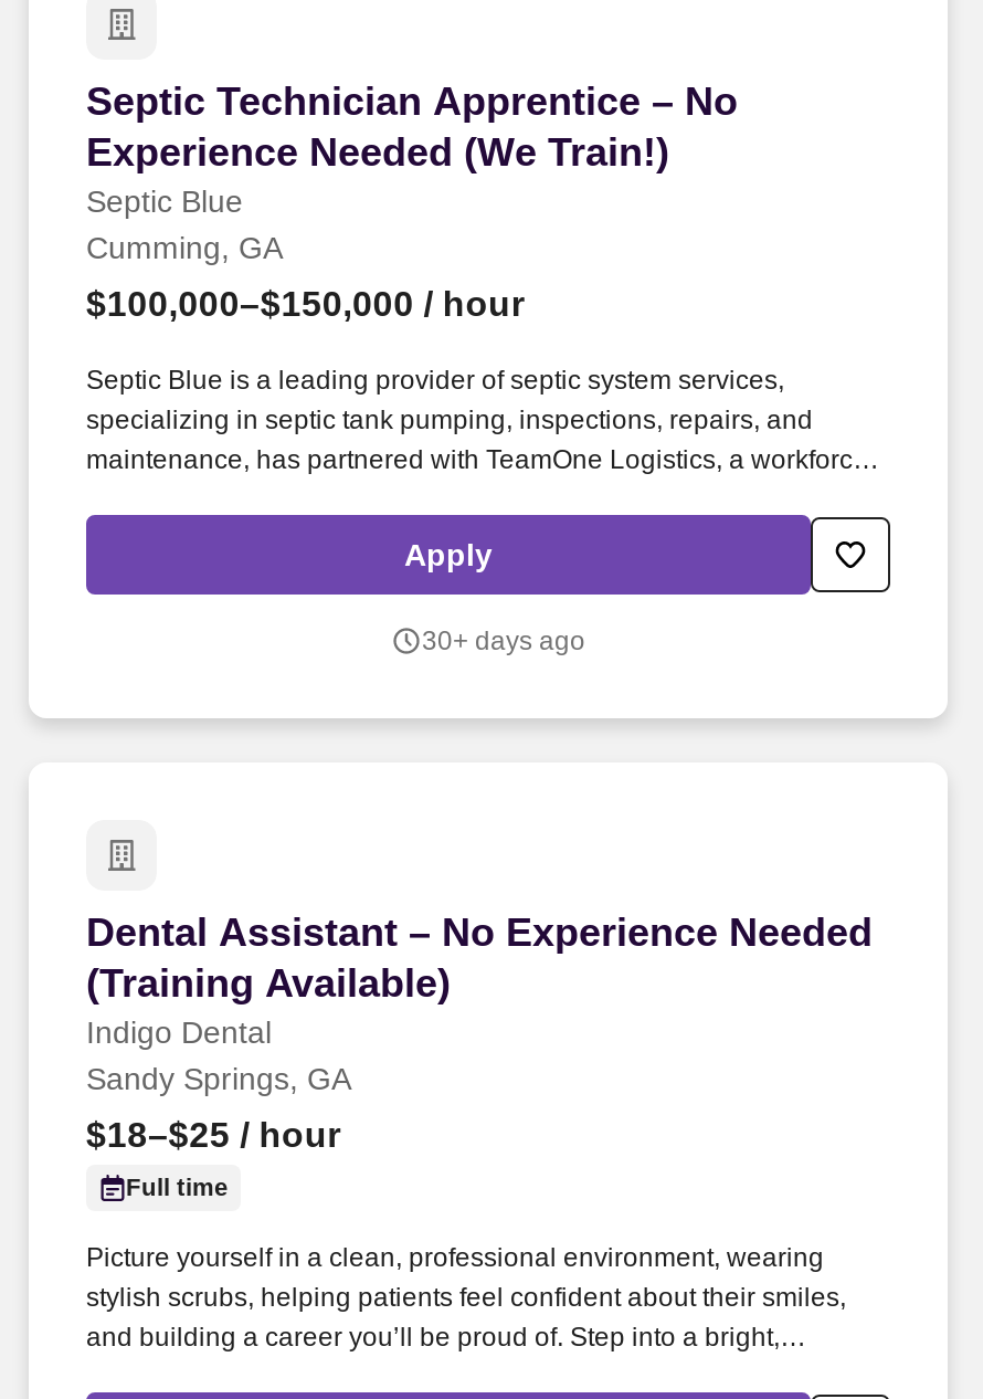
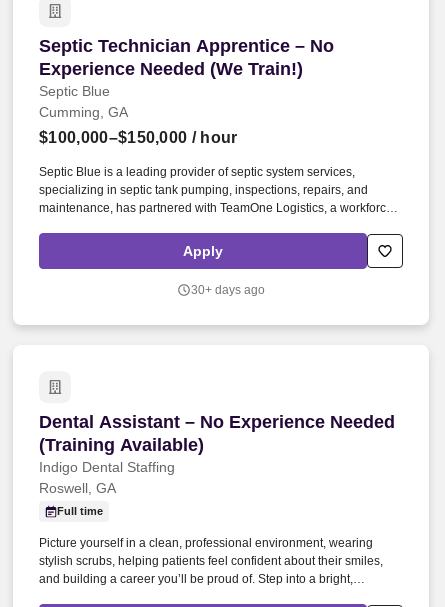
- Indigo Dental
+ Indigo Dental Staffing

- Sandy Springs, GA
- $18–$25 / hour
+ Roswell, GA
